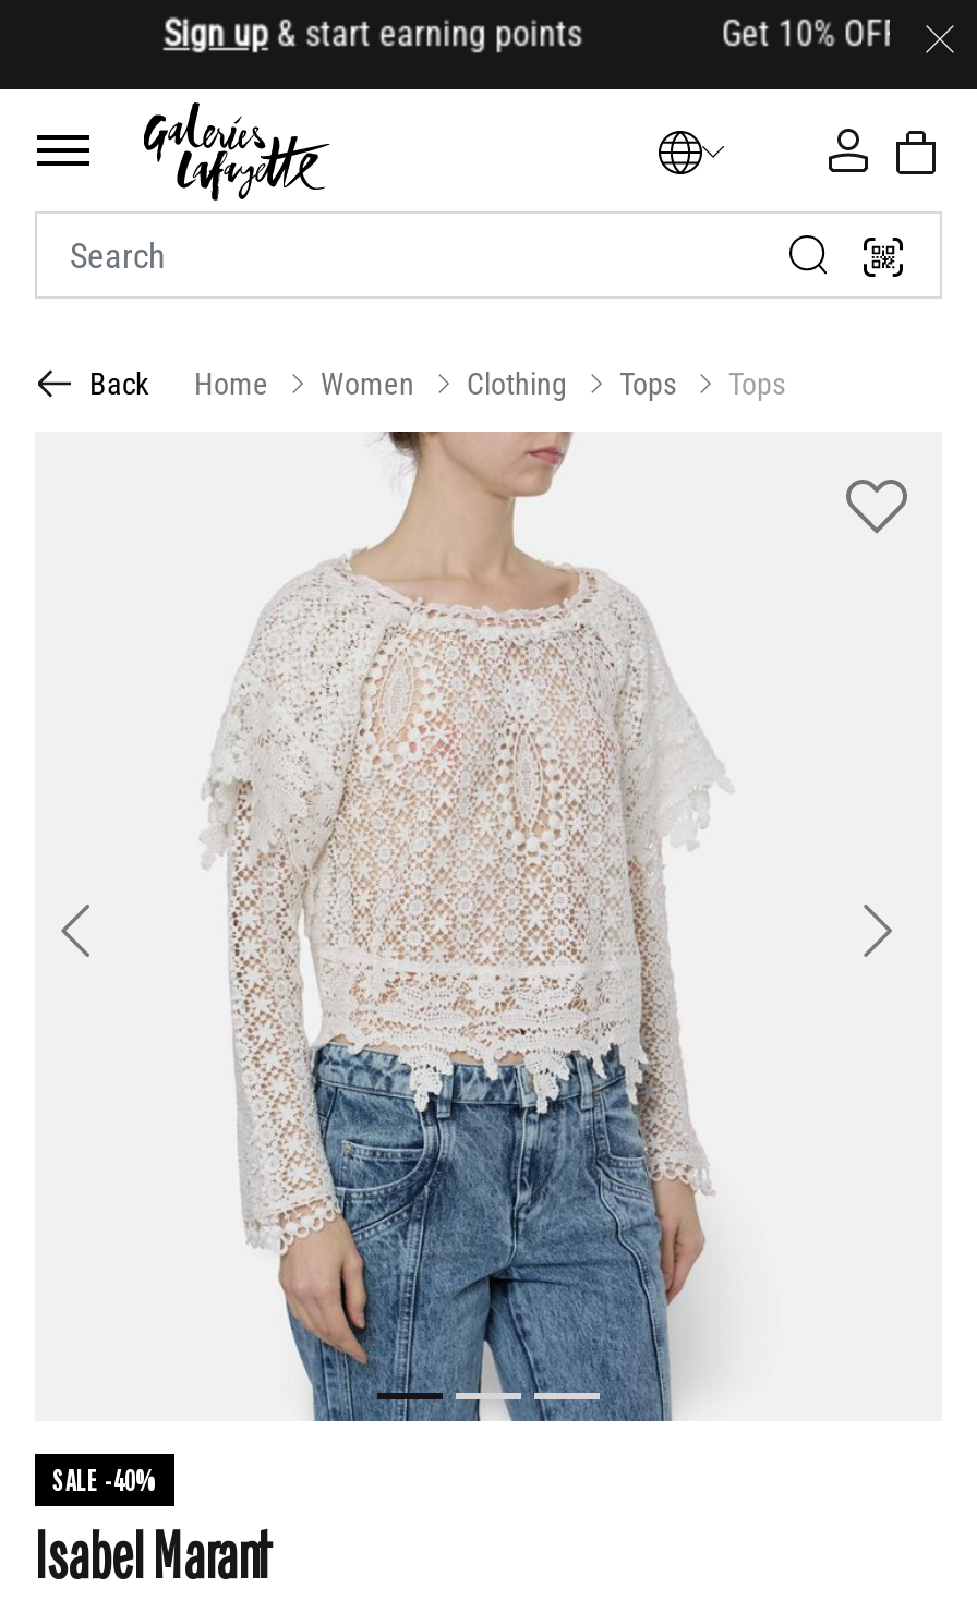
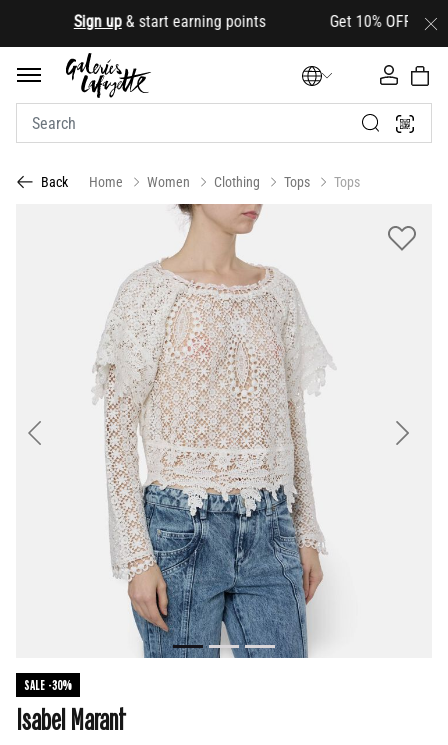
- SALE -40%
+ SALE -30%
